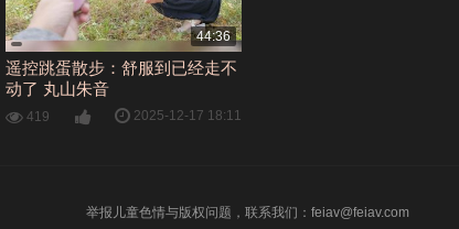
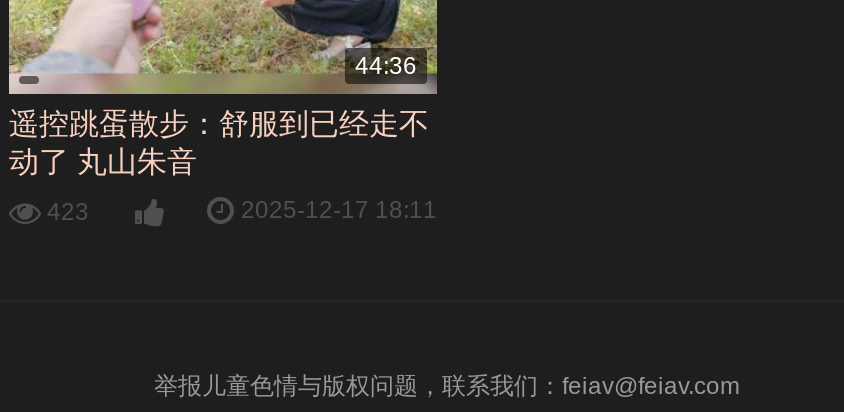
- 419
+ 423
